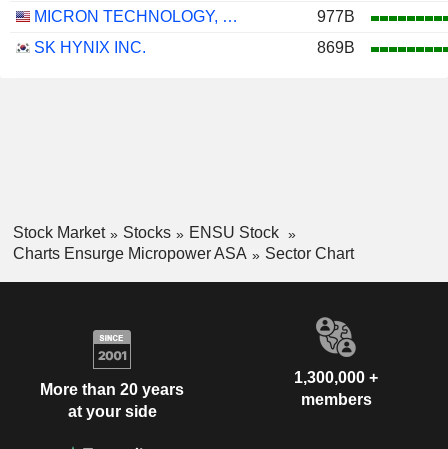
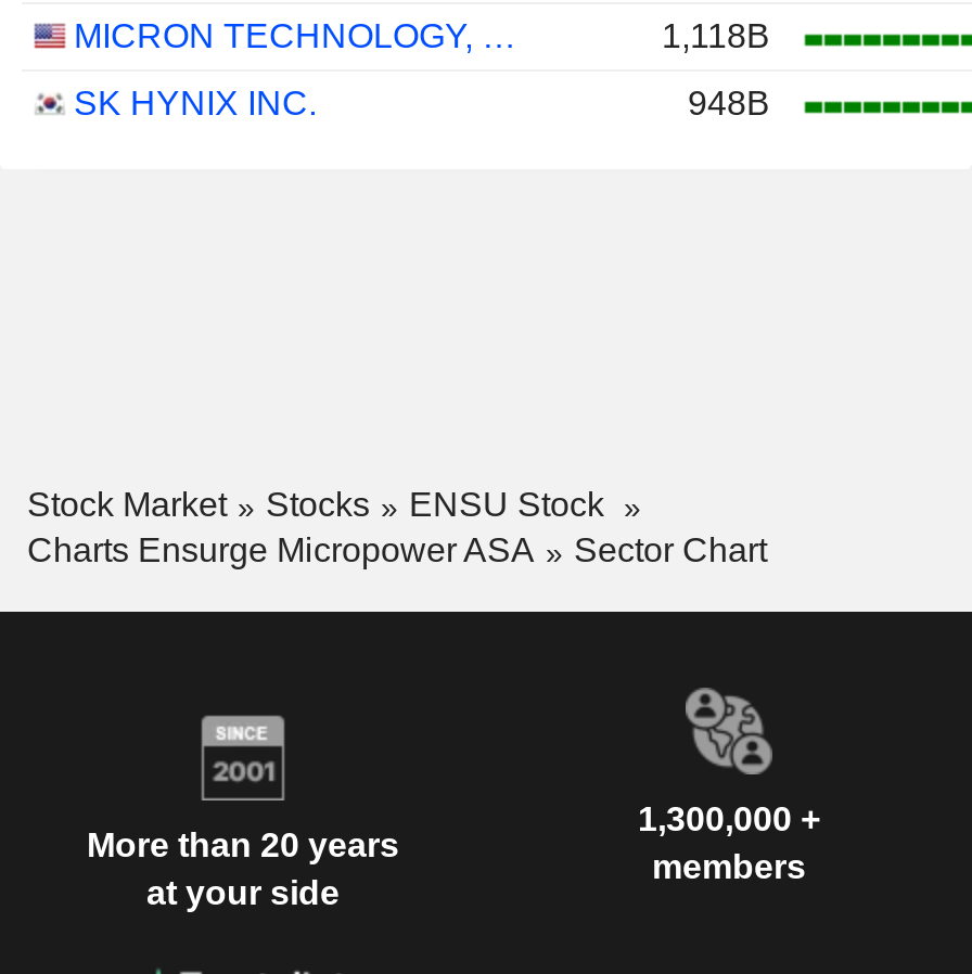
- 977B
+ 1,118B

- 869B
+ 948B
